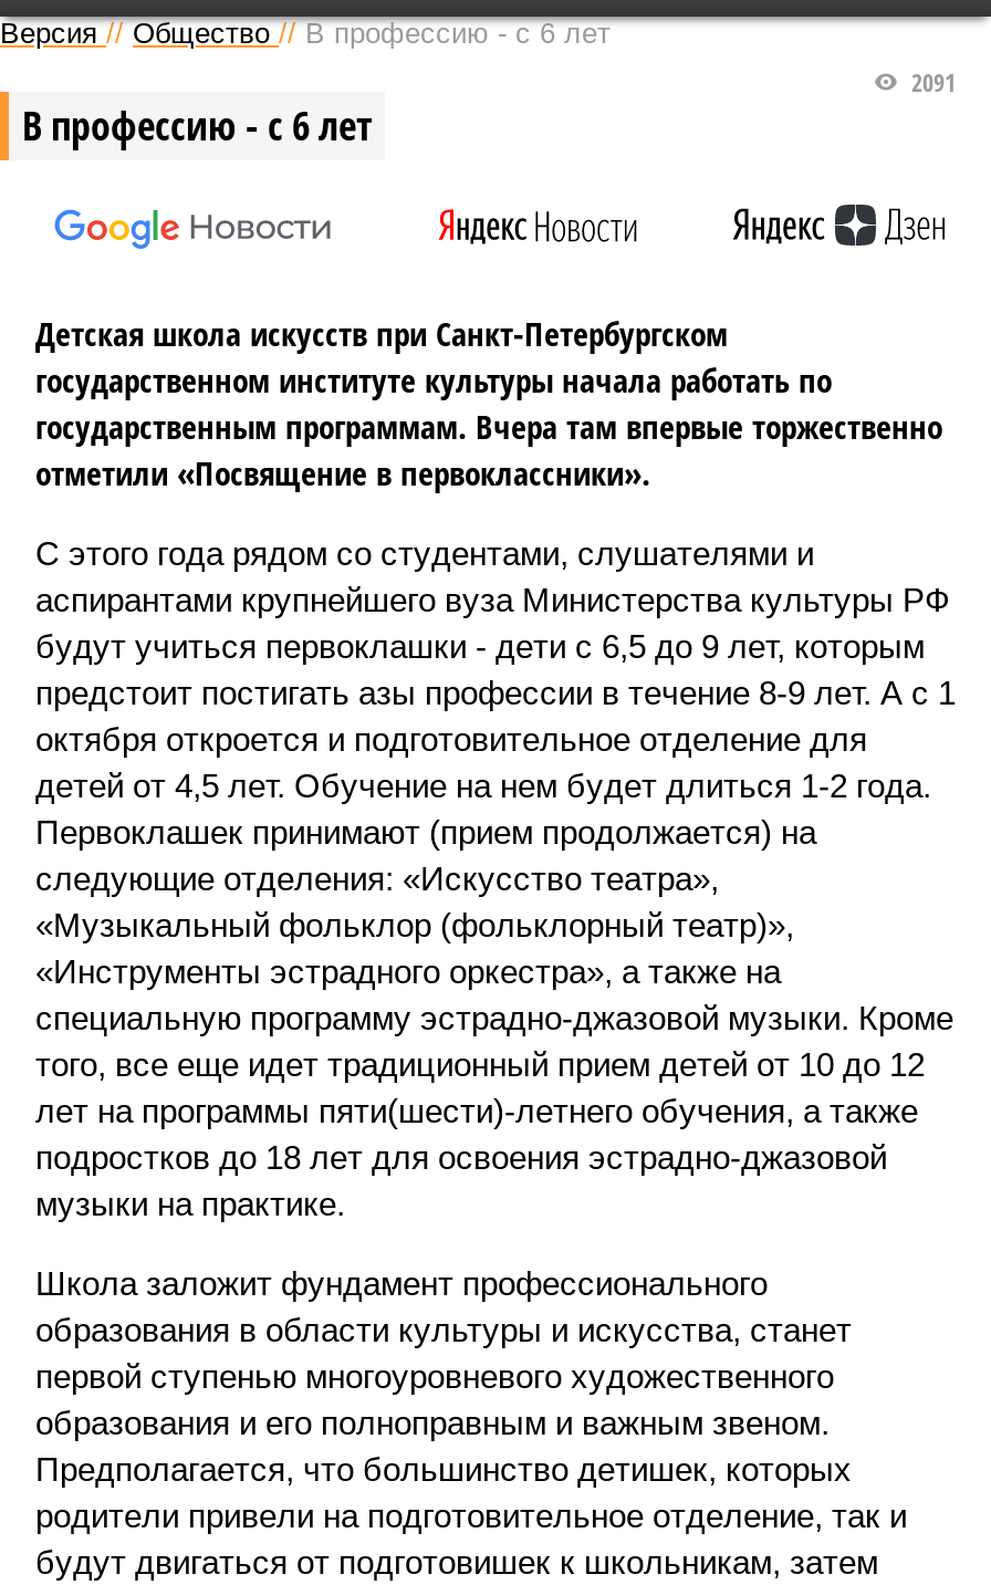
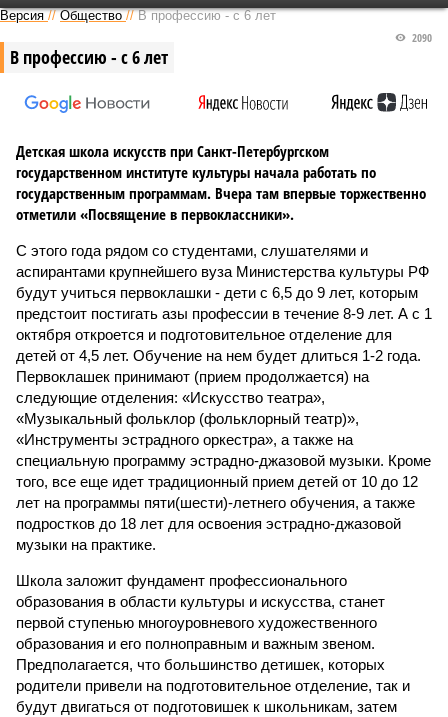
- 2091
+ 2090
